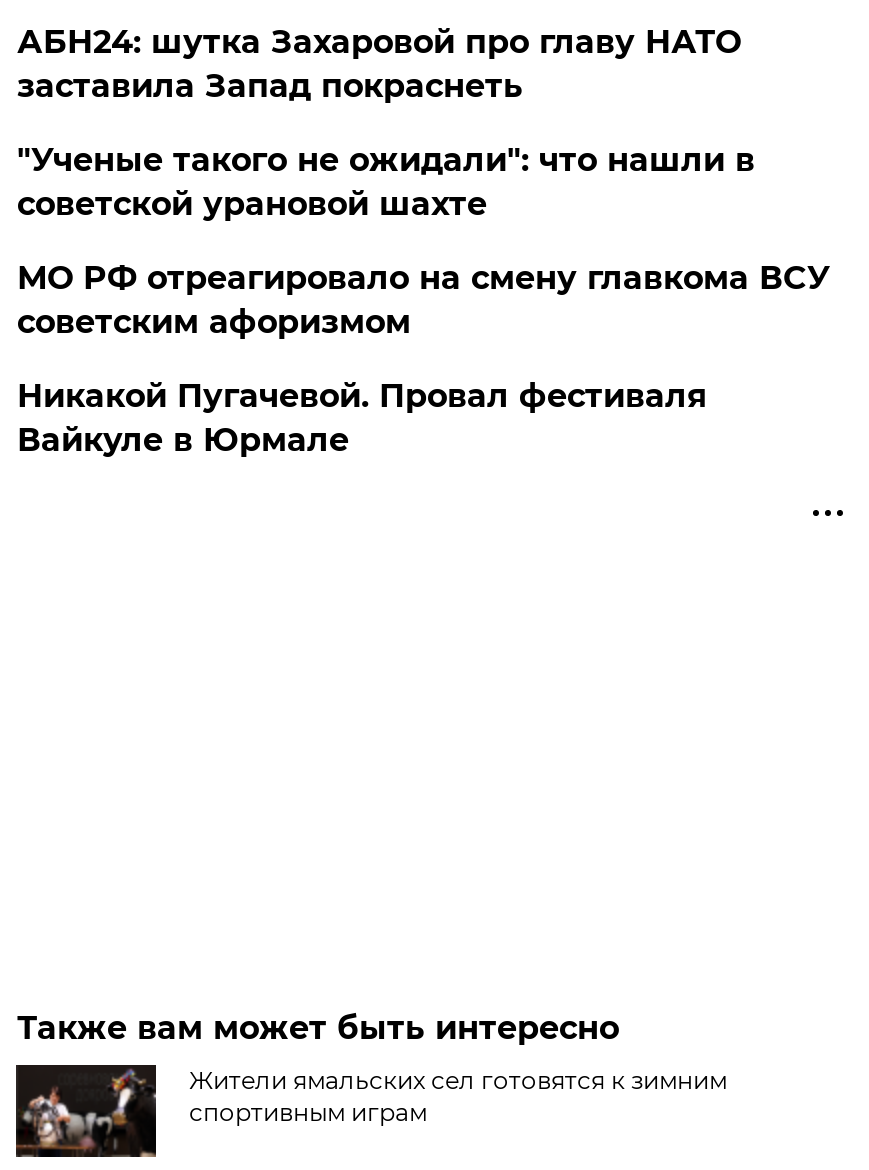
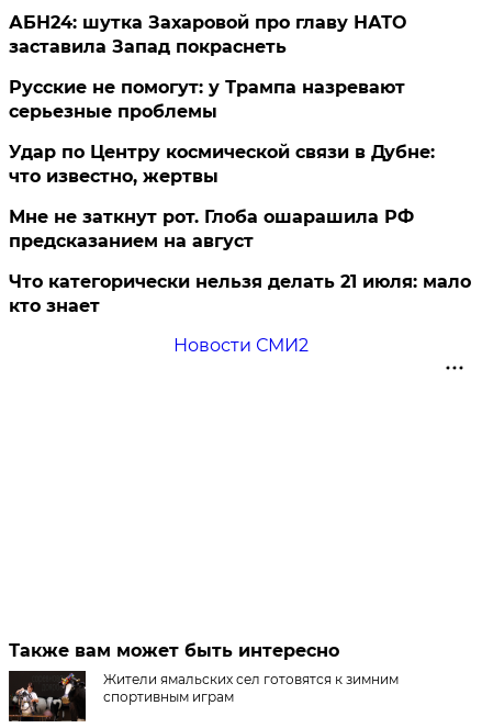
- "Ученые такого не ожидали": что нашли в
- советской урановой шахте
- МО РФ отреагировало на смену главкома ВСУ
- советским афоризмом
- Никакой Пугачевой. Провал фестиваля
- Вайкуле в Юрмале
+ Русские не помогут: у Трампа назревают
+ серьезные проблемы
+ Удар по Центру космической связи в Дубне:
+ что известно, жертвы
+ Мне не заткнут рот. Глоба ошарашила РФ
+ предсказанием на август
+ Что категорически нельзя делать 21 июля: мало
+ кто знает
+ Новости СМИ2
